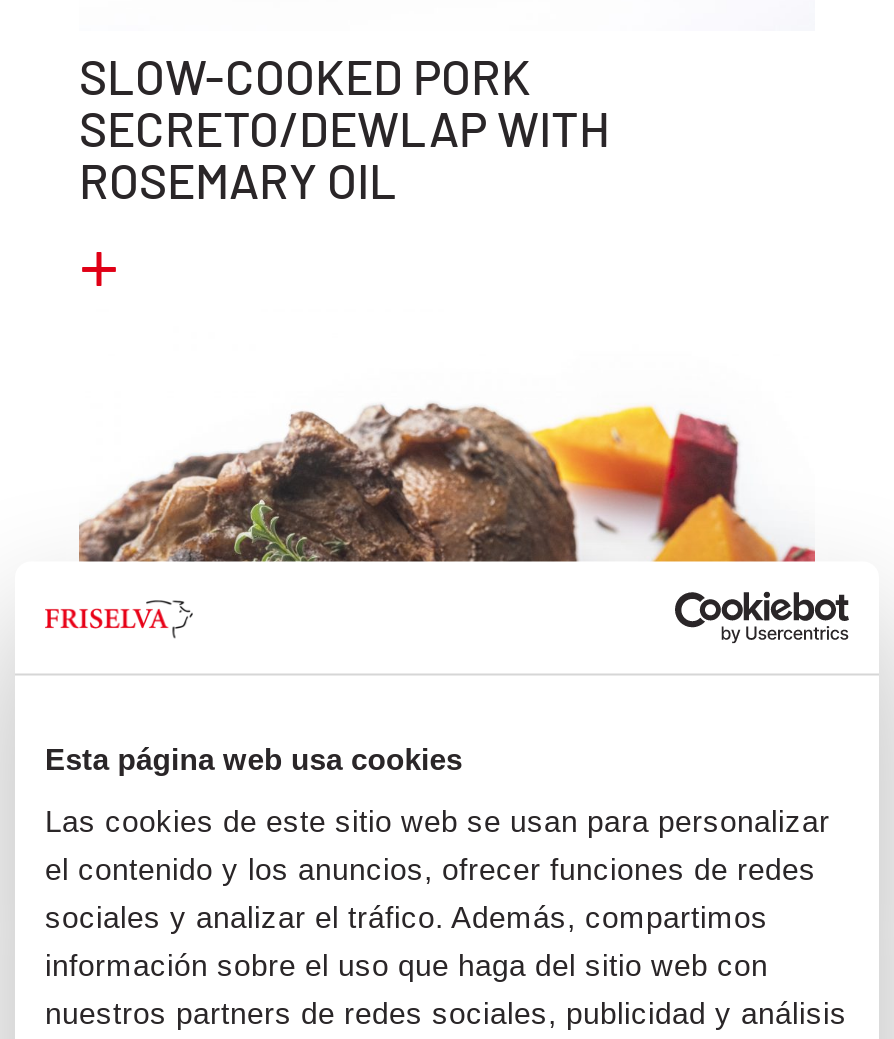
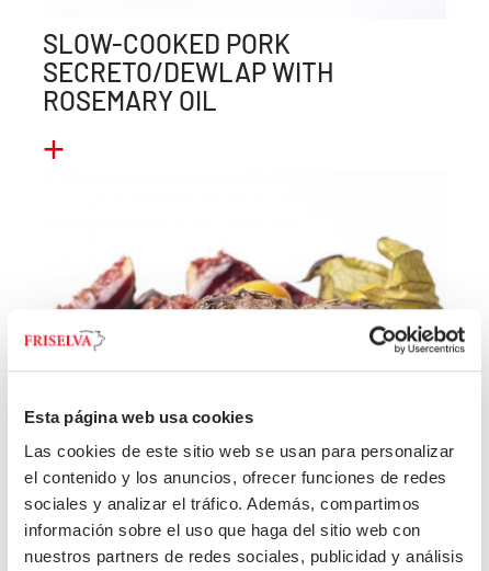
- [image]
+ [image]
